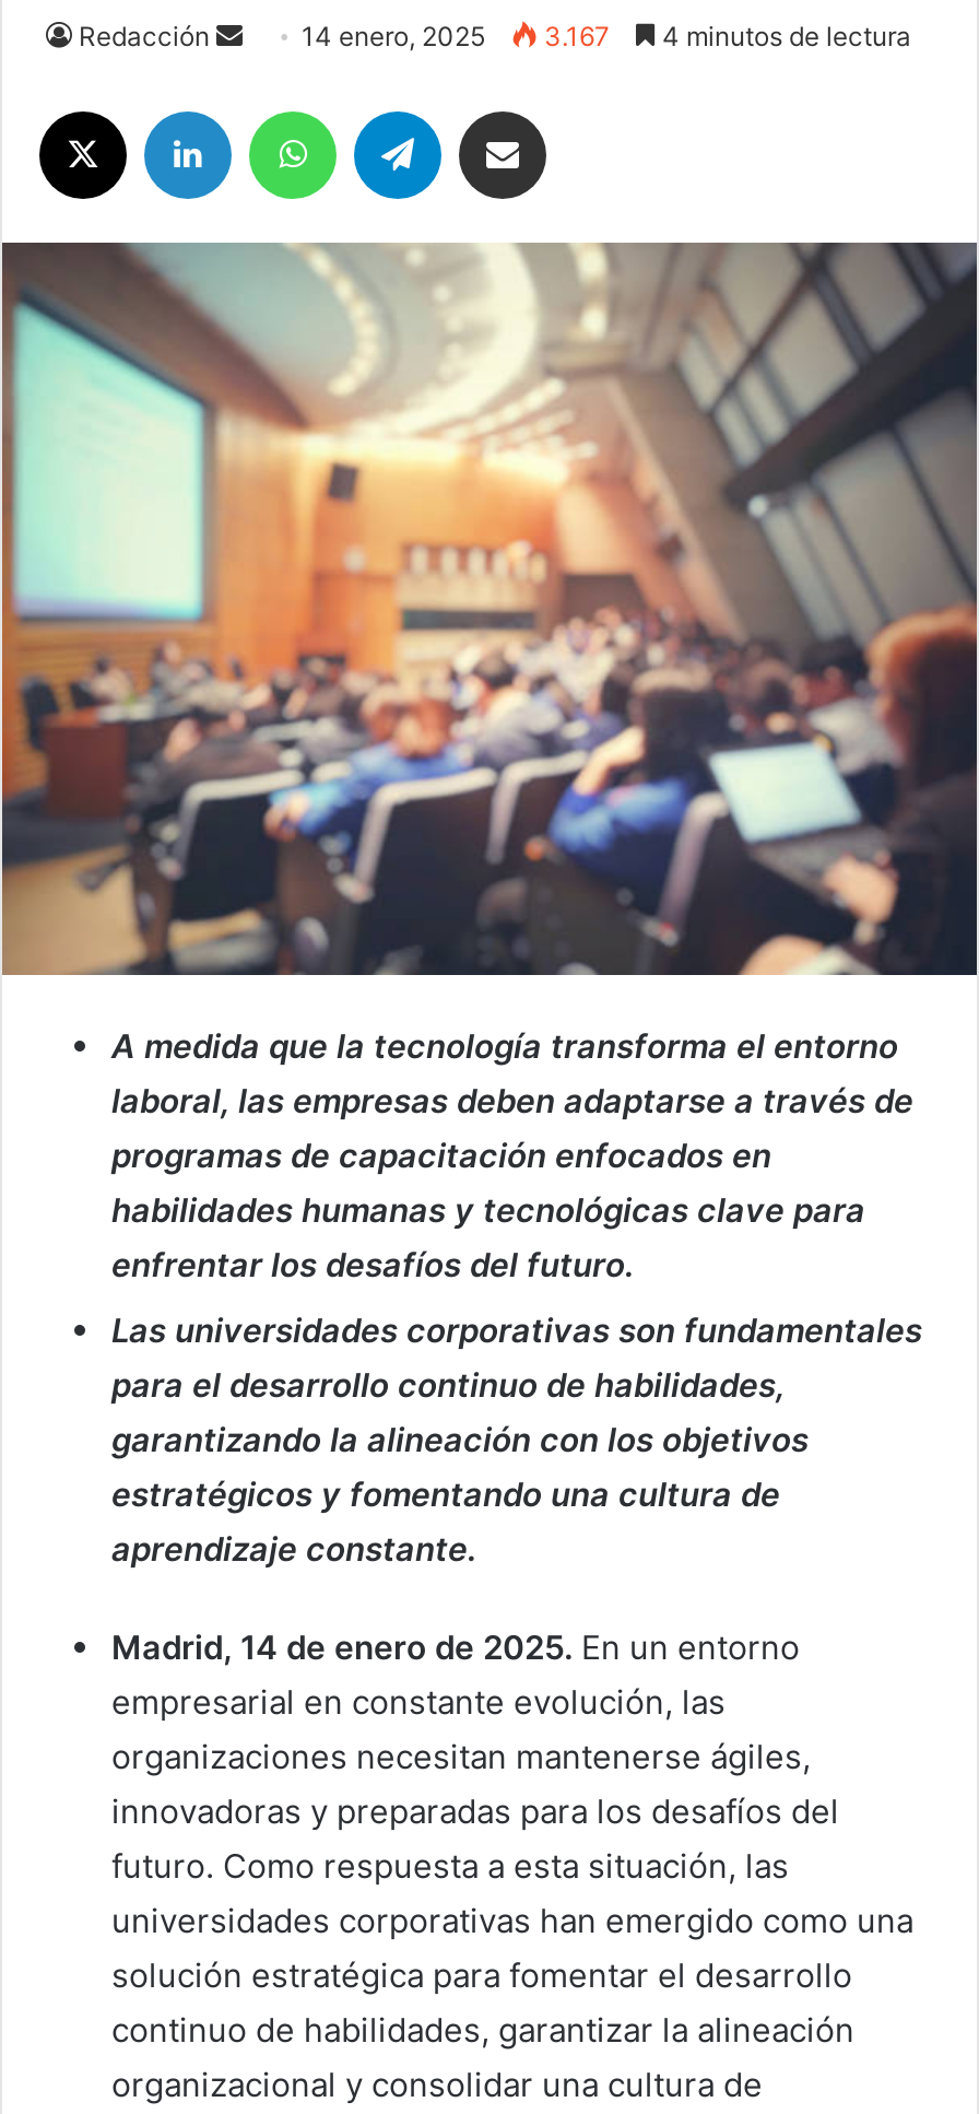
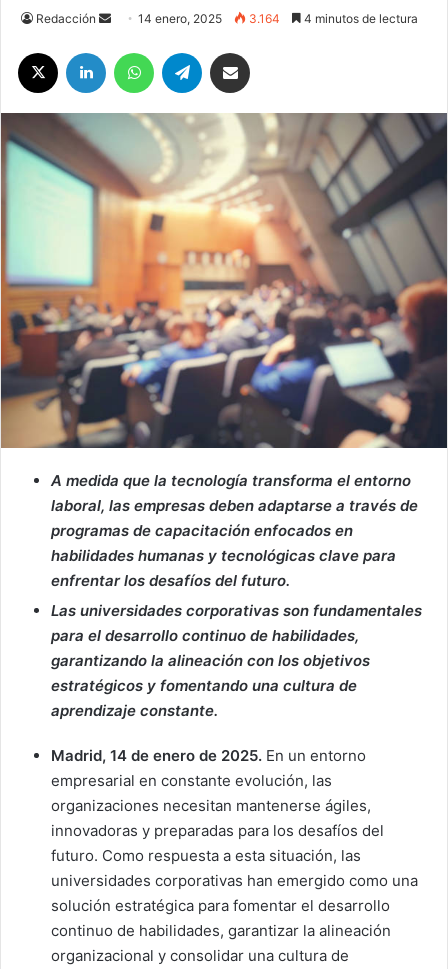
- 3.167
+ 3.164
